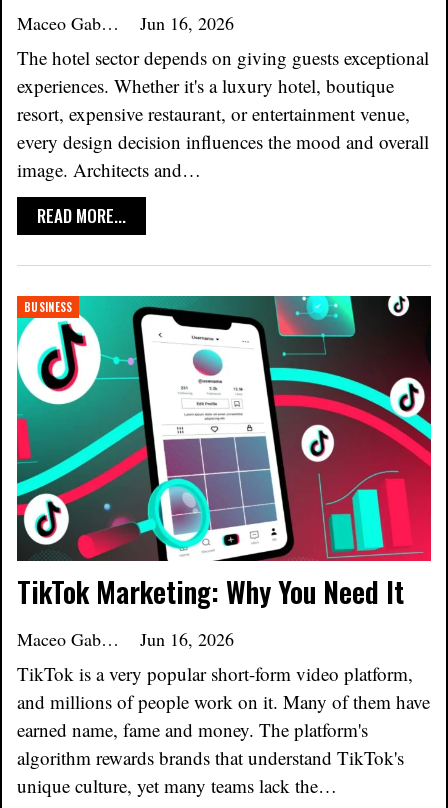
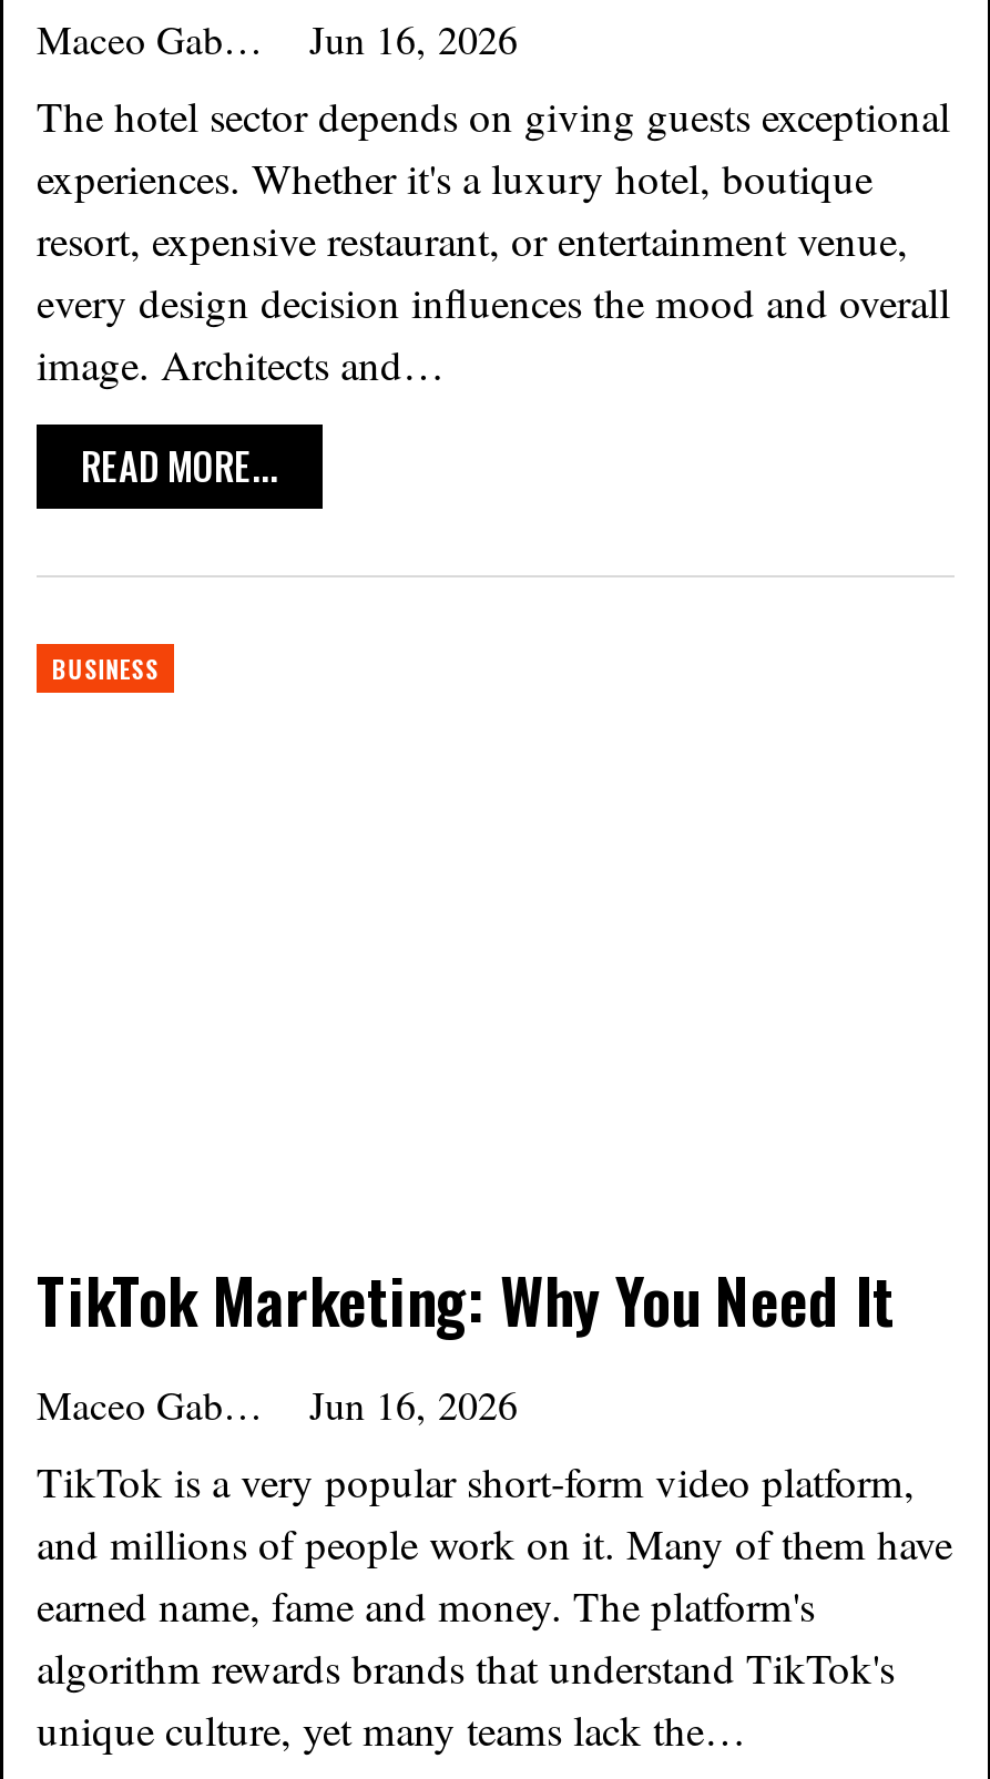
- [image]
